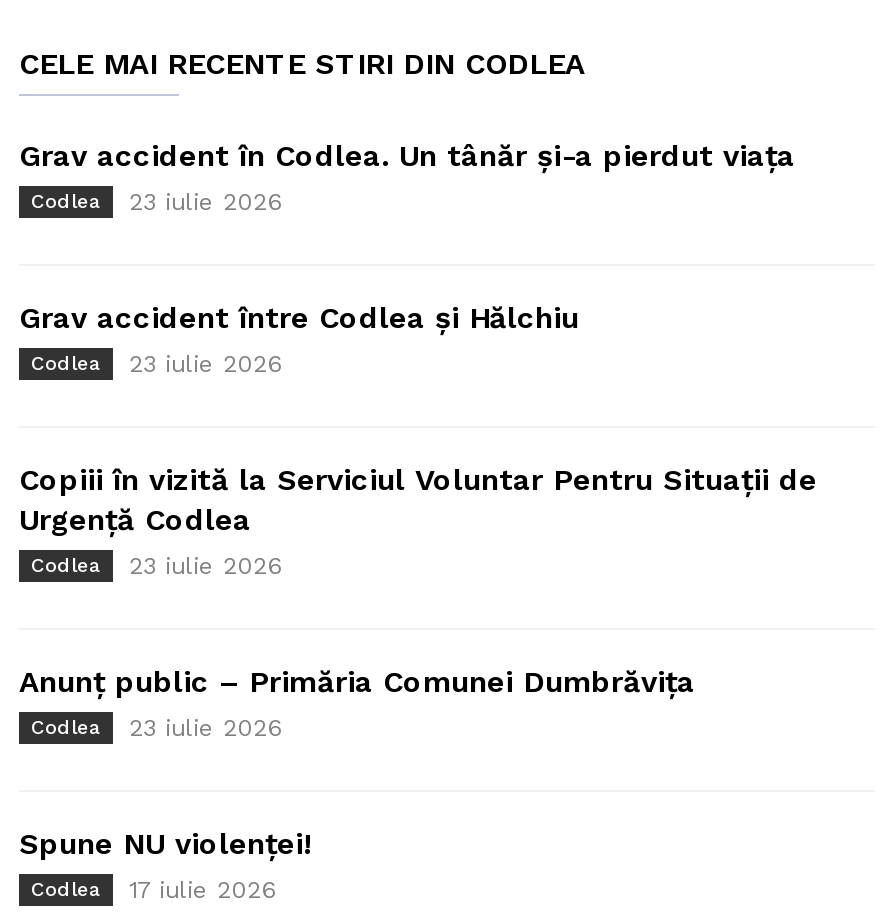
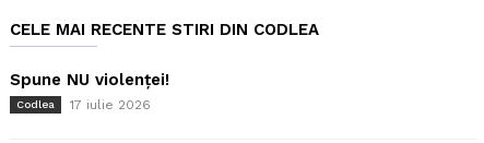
- Grav accident în Codlea. Un tânăr și-a pierdut viața
- Codlea
- 23 iulie 2026
- Grav accident între Codlea și Hălchiu
- Codlea
- 23 iulie 2026
- Copiii în vizită la Serviciul Voluntar Pentru Situații de
- Urgență Codlea
- Codlea
- 23 iulie 2026
- Anunț public – Primăria Comunei Dumbrăvița
- Codlea
- 23 iulie 2026
